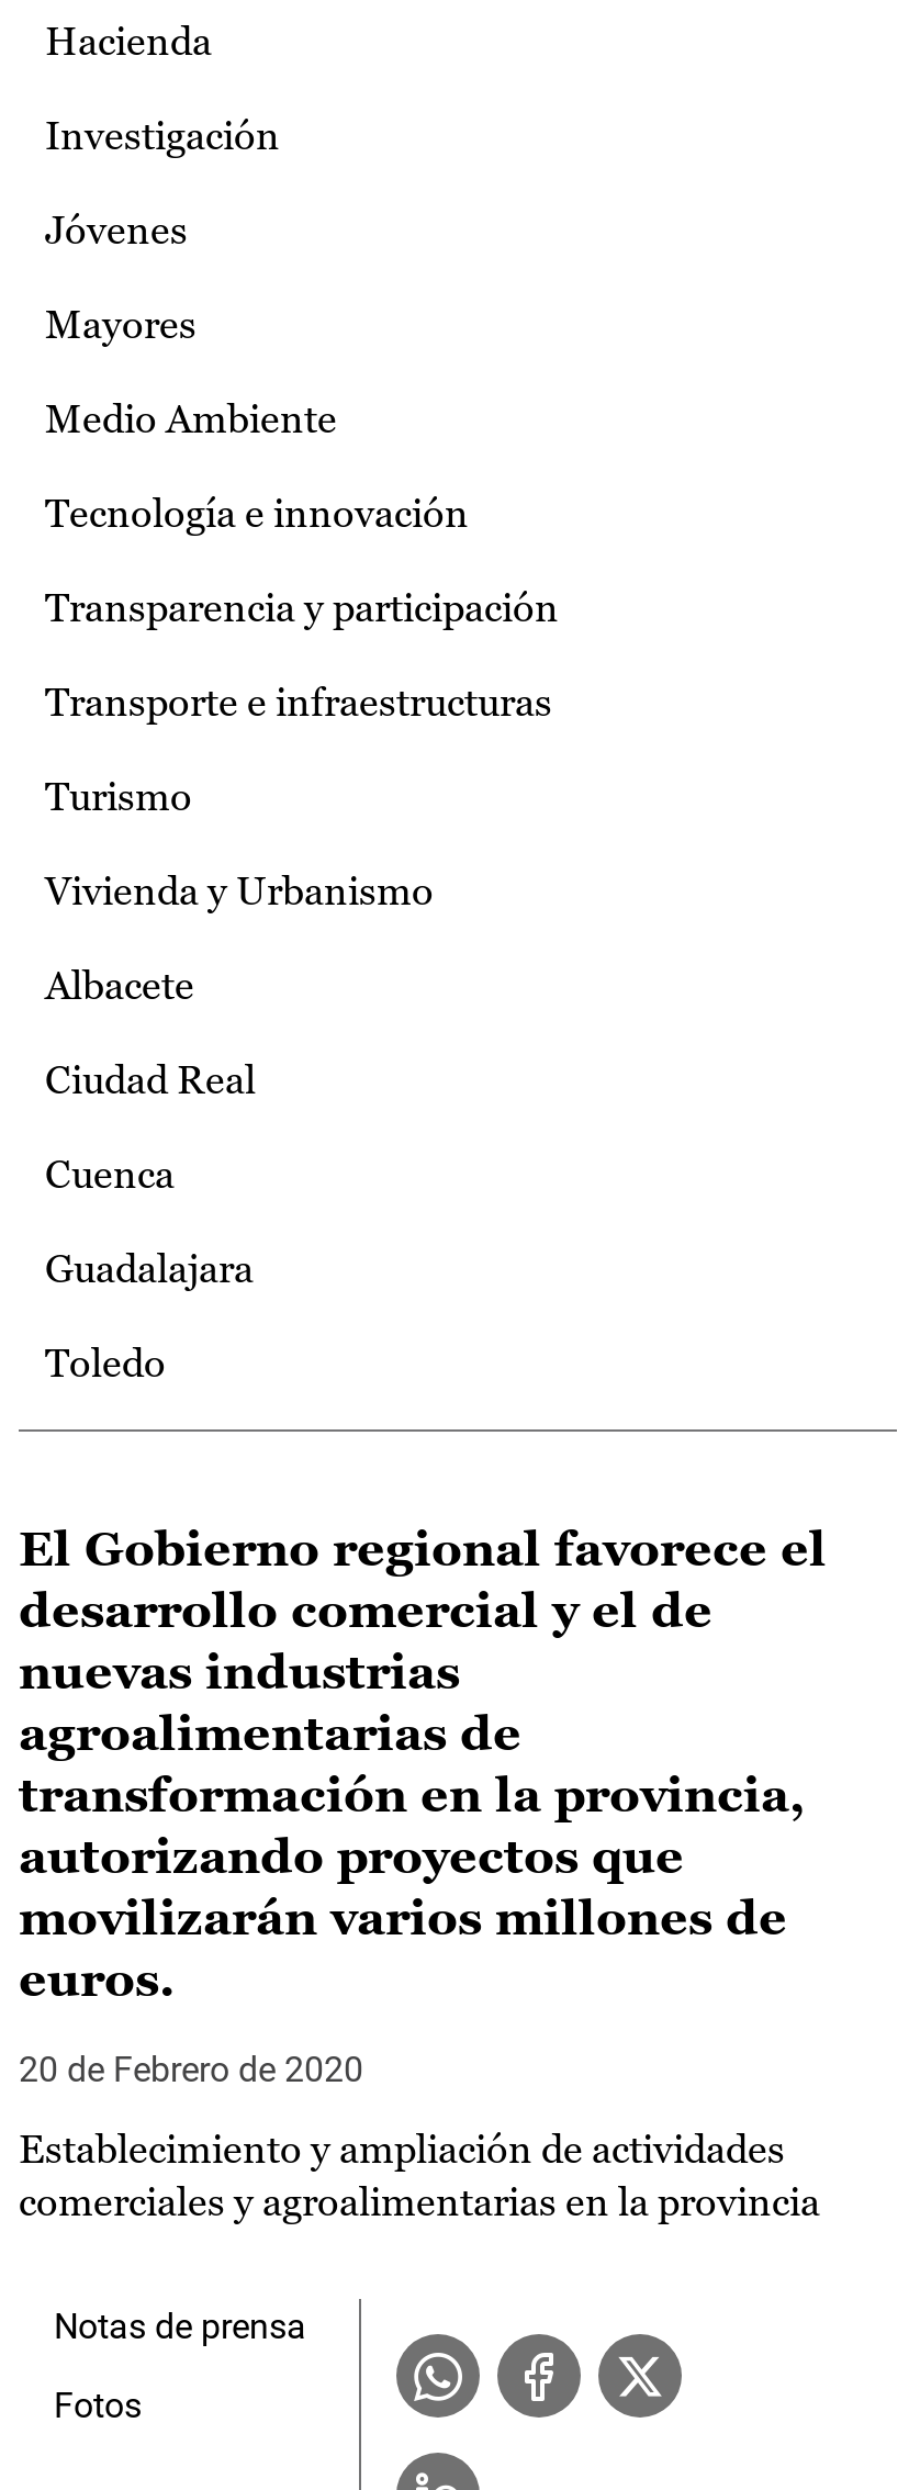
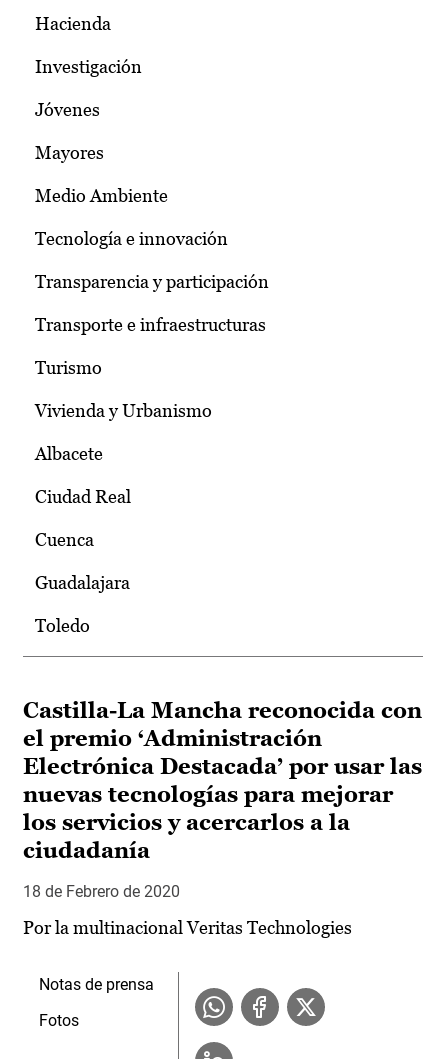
- El Gobierno regional favorece el
- desarrollo comercial y el de
- nuevas industrias
- agroalimentarias de
- transformación en la provincia,
- autorizando proyectos que
- movilizarán varios millones de
- euros.
+ Castilla-La Mancha reconocida con
+ el premio ‘Administración
+ Electrónica Destacada’ por usar las
+ nuevas tecnologías para mejorar
+ los servicios y acercarlos a la
+ ciudadanía

- 20 de Febrero de 2020
+ 18 de Febrero de 2020

- Establecimiento y ampliación de actividades
- comerciales y agroalimentarias en la provincia
+ Por la multinacional Veritas Technologies
